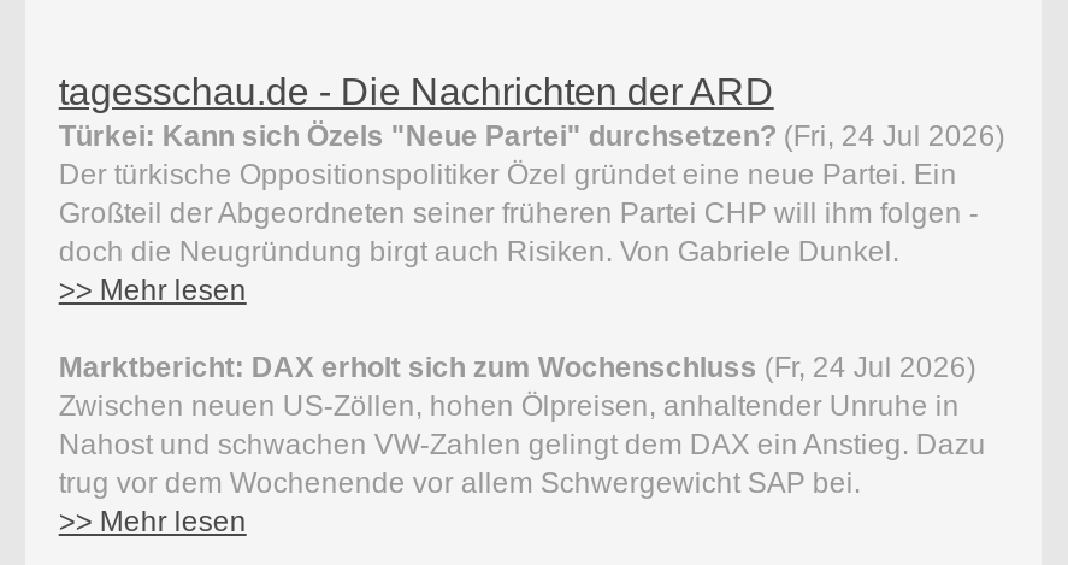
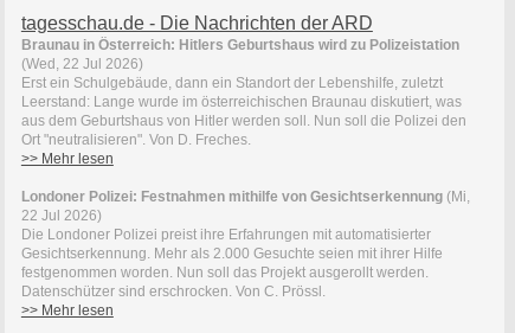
- Türkei: Kann sich Özels "Neue Partei" durchsetzen? (Fri, 24 Jul 2026)
- Der türkische Oppositionspolitiker Özel gründet eine neue Partei. Ein
- Großteil der Abgeordneten seiner früheren Partei CHP will ihm folgen -
- doch die Neugründung birgt auch Risiken. Von Gabriele Dunkel.
+ Braunau in Österreich: Hitlers Geburtshaus wird zu Polizeistation
+ (Wed, 22 Jul 2026)
+ Erst ein Schulgebäude, dann ein Standort der Lebenshilfe, zuletzt
+ Leerstand: Lange wurde im österreichischen Braunau diskutiert, was
+ aus dem Geburtshaus von Hitler werden soll. Nun soll die Polizei den
+ Ort "neutralisieren". Von D. Freches.

- Marktbericht: DAX erholt sich zum Wochenschluss (Fr, 24 Jul 2026)
- Zwischen neuen US-Zöllen, hohen Ölpreisen, anhaltender Unruhe in
- Nahost und schwachen VW-Zahlen gelingt dem DAX ein Anstieg. Dazu
- trug vor dem Wochenende vor allem Schwergewicht SAP bei.
+ Londoner Polizei: Festnahmen mithilfe von Gesichtserkennung (Mi,
+ 22 Jul 2026)
+ Die Londoner Polizei preist ihre Erfahrungen mit automatisierter
+ Gesichtserkennung. Mehr als 2.000 Gesuchte seien mit ihrer Hilfe
+ festgenommen worden. Nun soll das Projekt ausgerollt werden.
+ Datenschützer sind erschrocken. Von C. Prössl.
